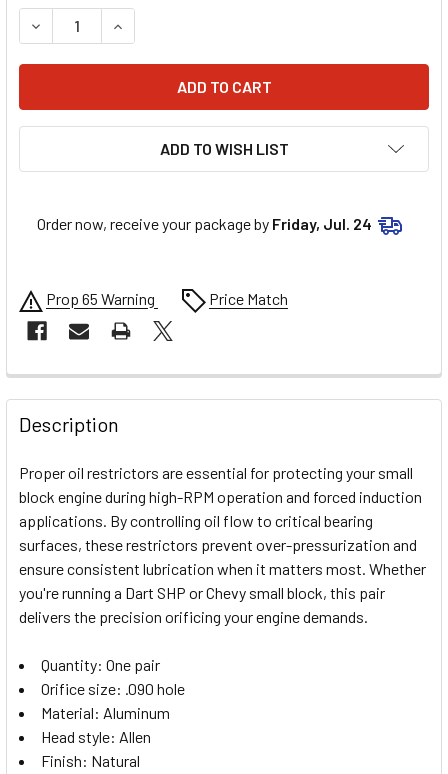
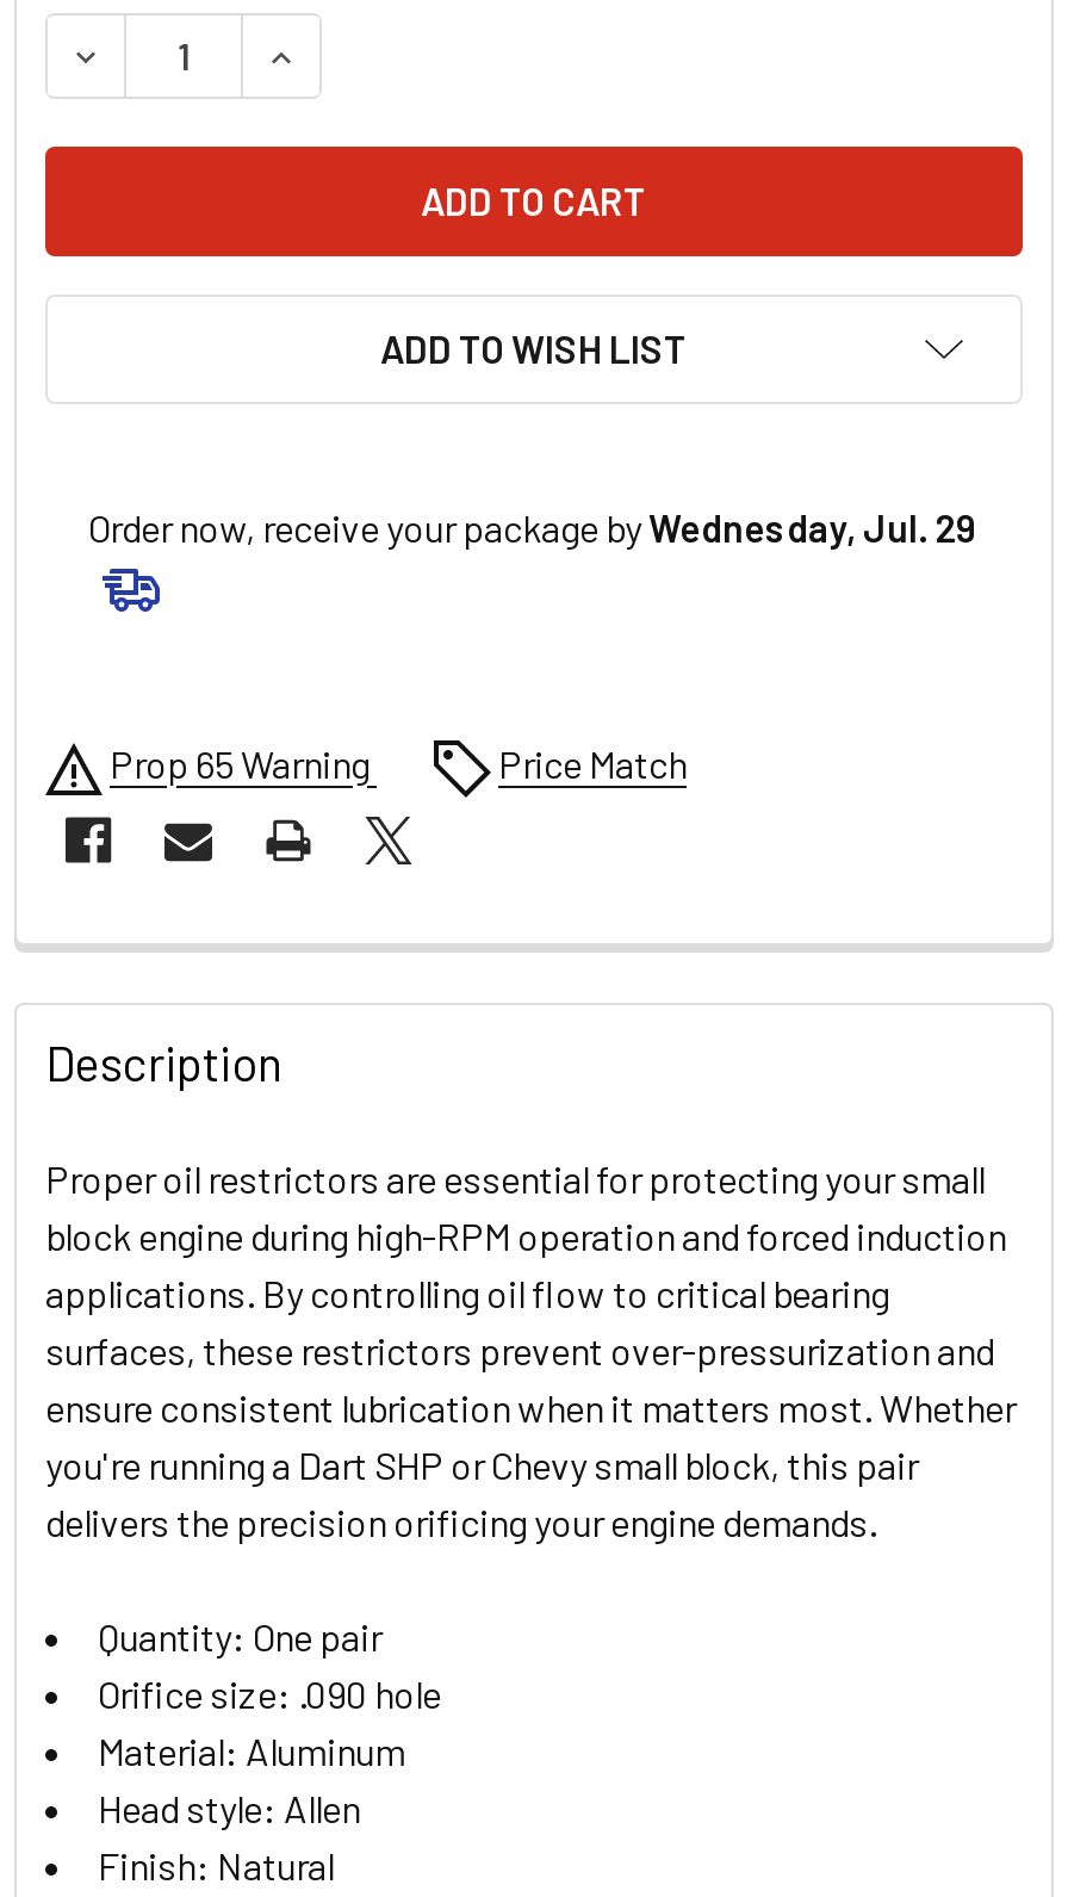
- Order now, receive your package by Friday, Jul. 24
+ Order now, receive your package by Wednesday, Jul. 29
